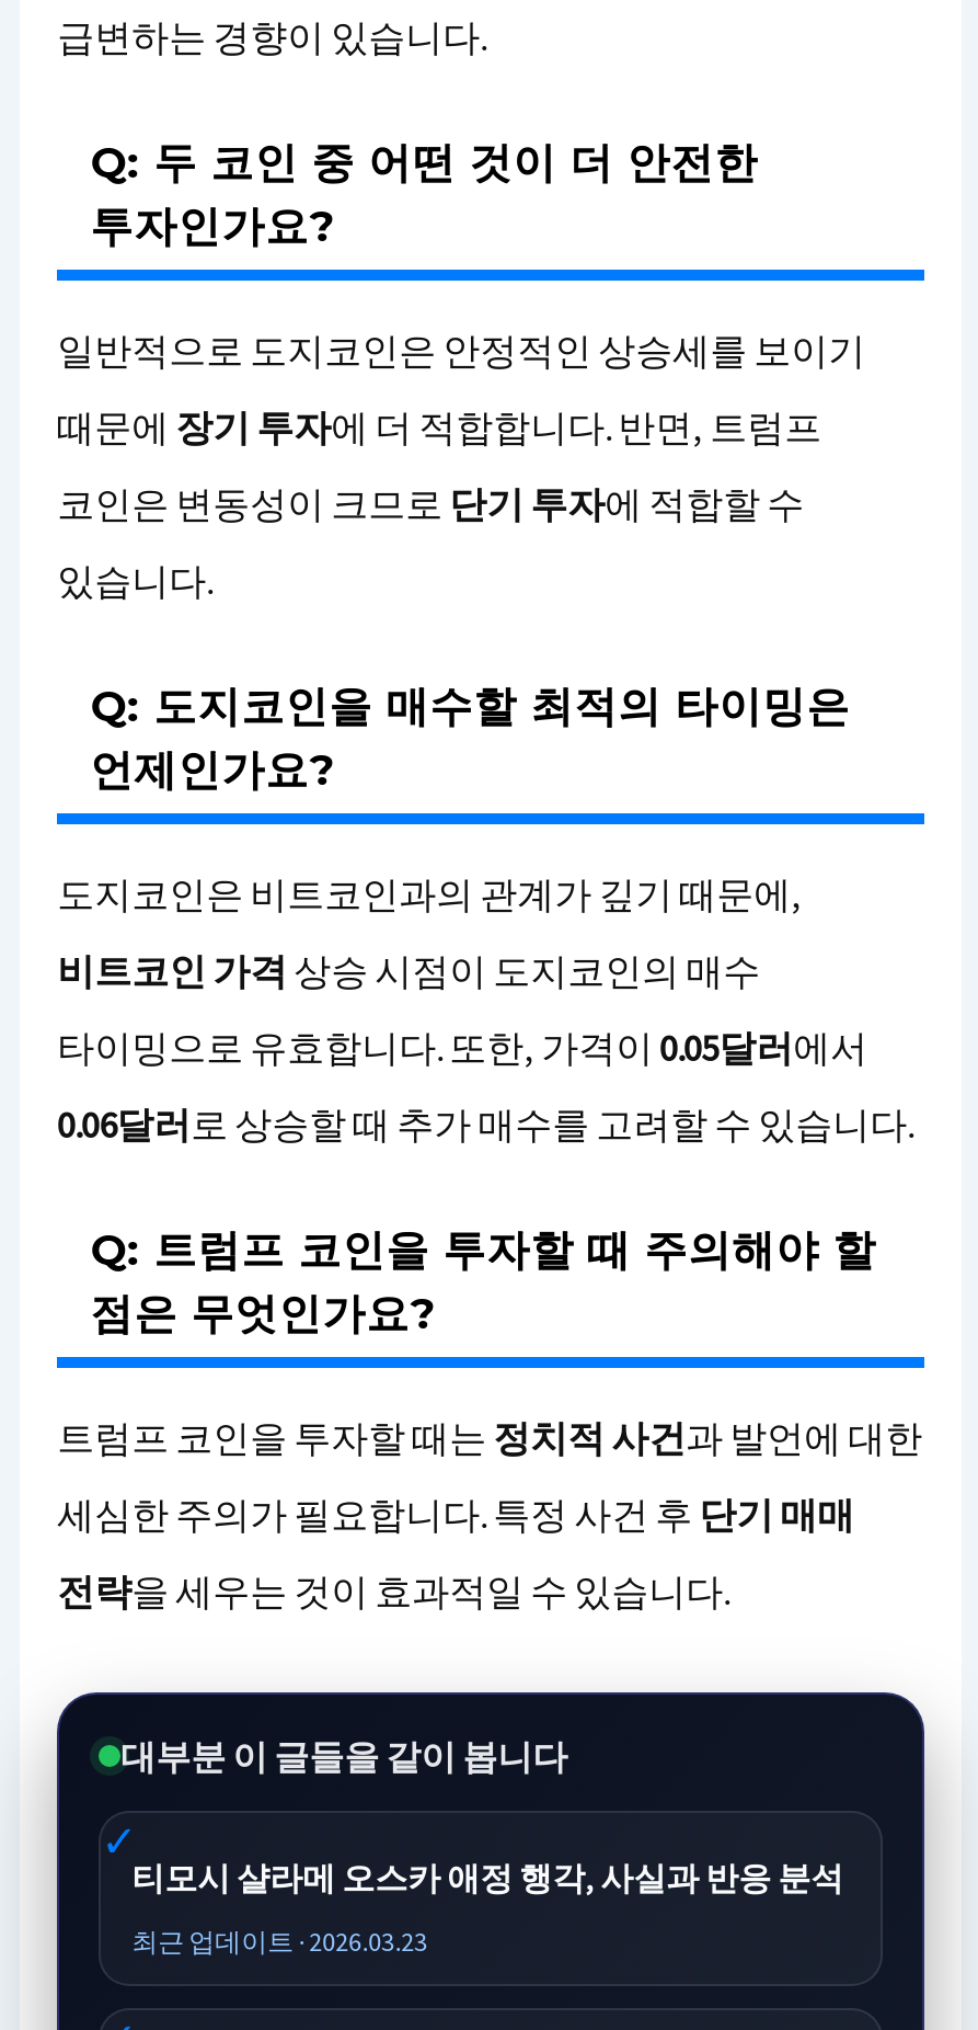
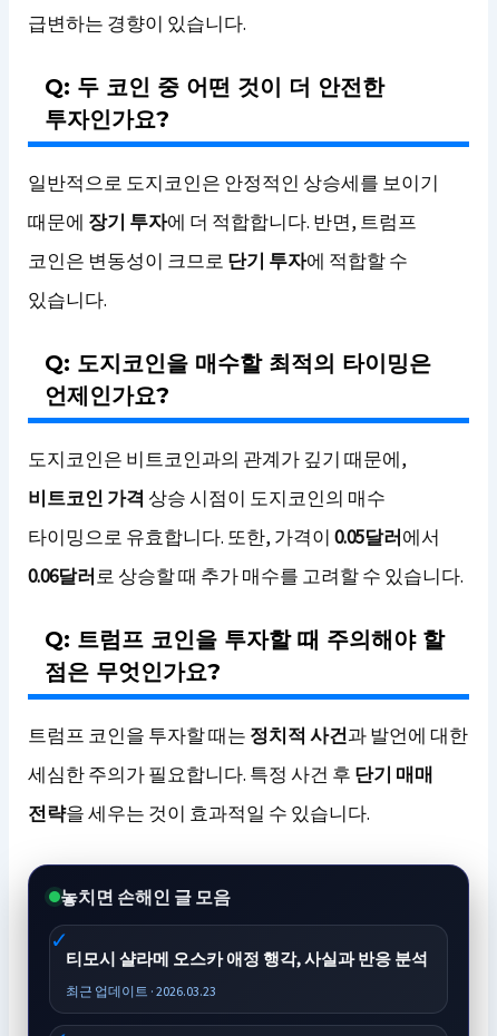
- 대부분 이 글들을 같이 봅니다
+ 놓치면 손해인 글 모음
